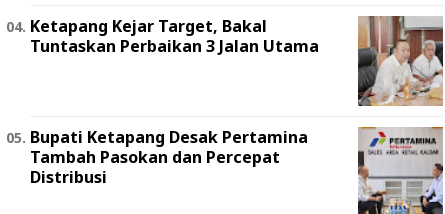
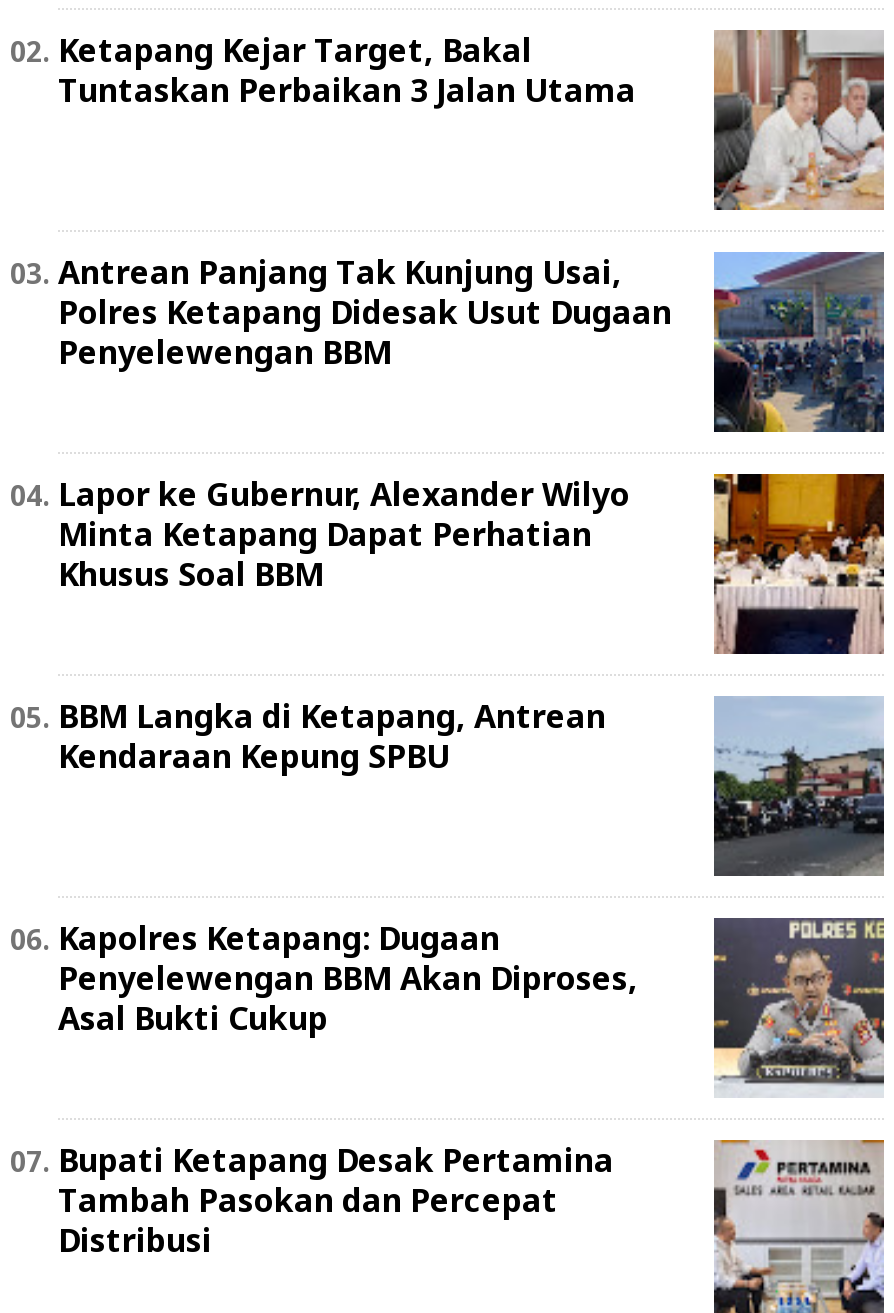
+ [image]
+ Antrean Panjang Tak Kunjung Usai,
+ Polres Ketapang Didesak Usut Dugaan
+ Penyelewengan BBM
+ Lapor ke Gubernur, Alexander Wilyo
+ Minta Ketapang Dapat Perhatian
+ Khusus Soal BBM
+ BBM Langka di Ketapang, Antrean
+ Kendaraan Kepung SPBU

+ [image]
+ Kapolres Ketapang: Dugaan
+ Penyelewengan BBM Akan Diproses,
+ Asal Bukti Cukup

+ [image]

+ [image]
